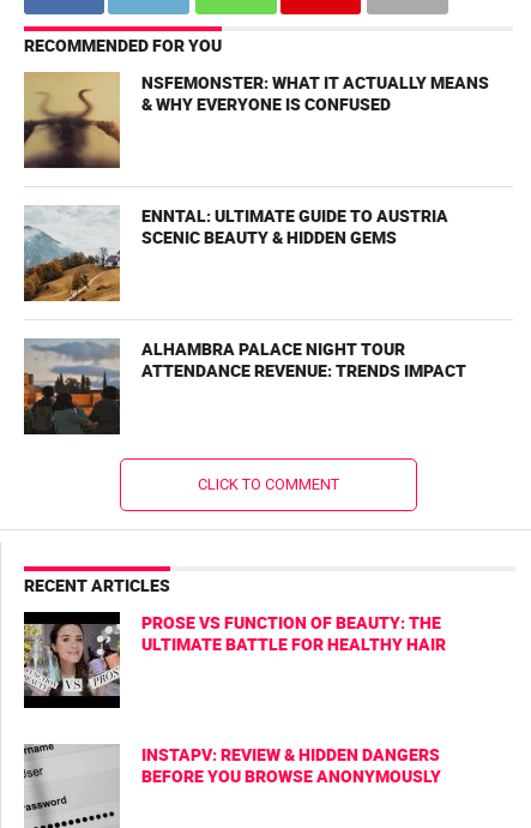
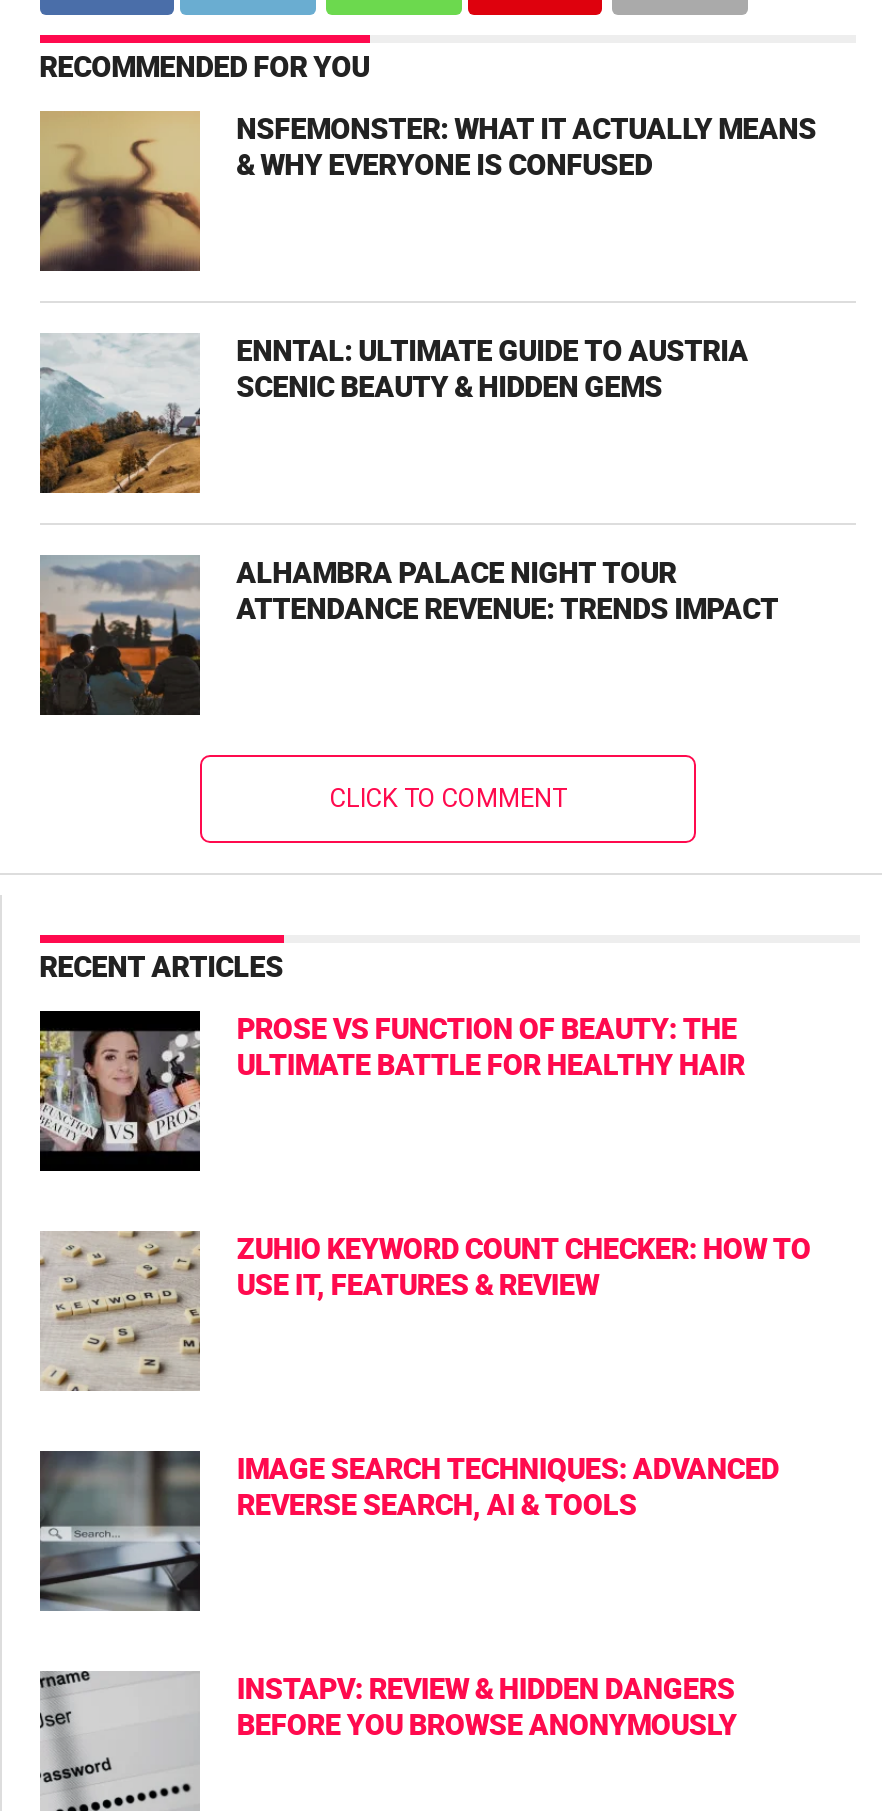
+ [image]
+ ZUHIO KEYWORD COUNT CHECKER: HOW TO
+ USE IT, FEATURES & REVIEW

+ [image]
+ IMAGE SEARCH TECHNIQUES: ADVANCED
+ REVERSE SEARCH, AI & TOOLS
